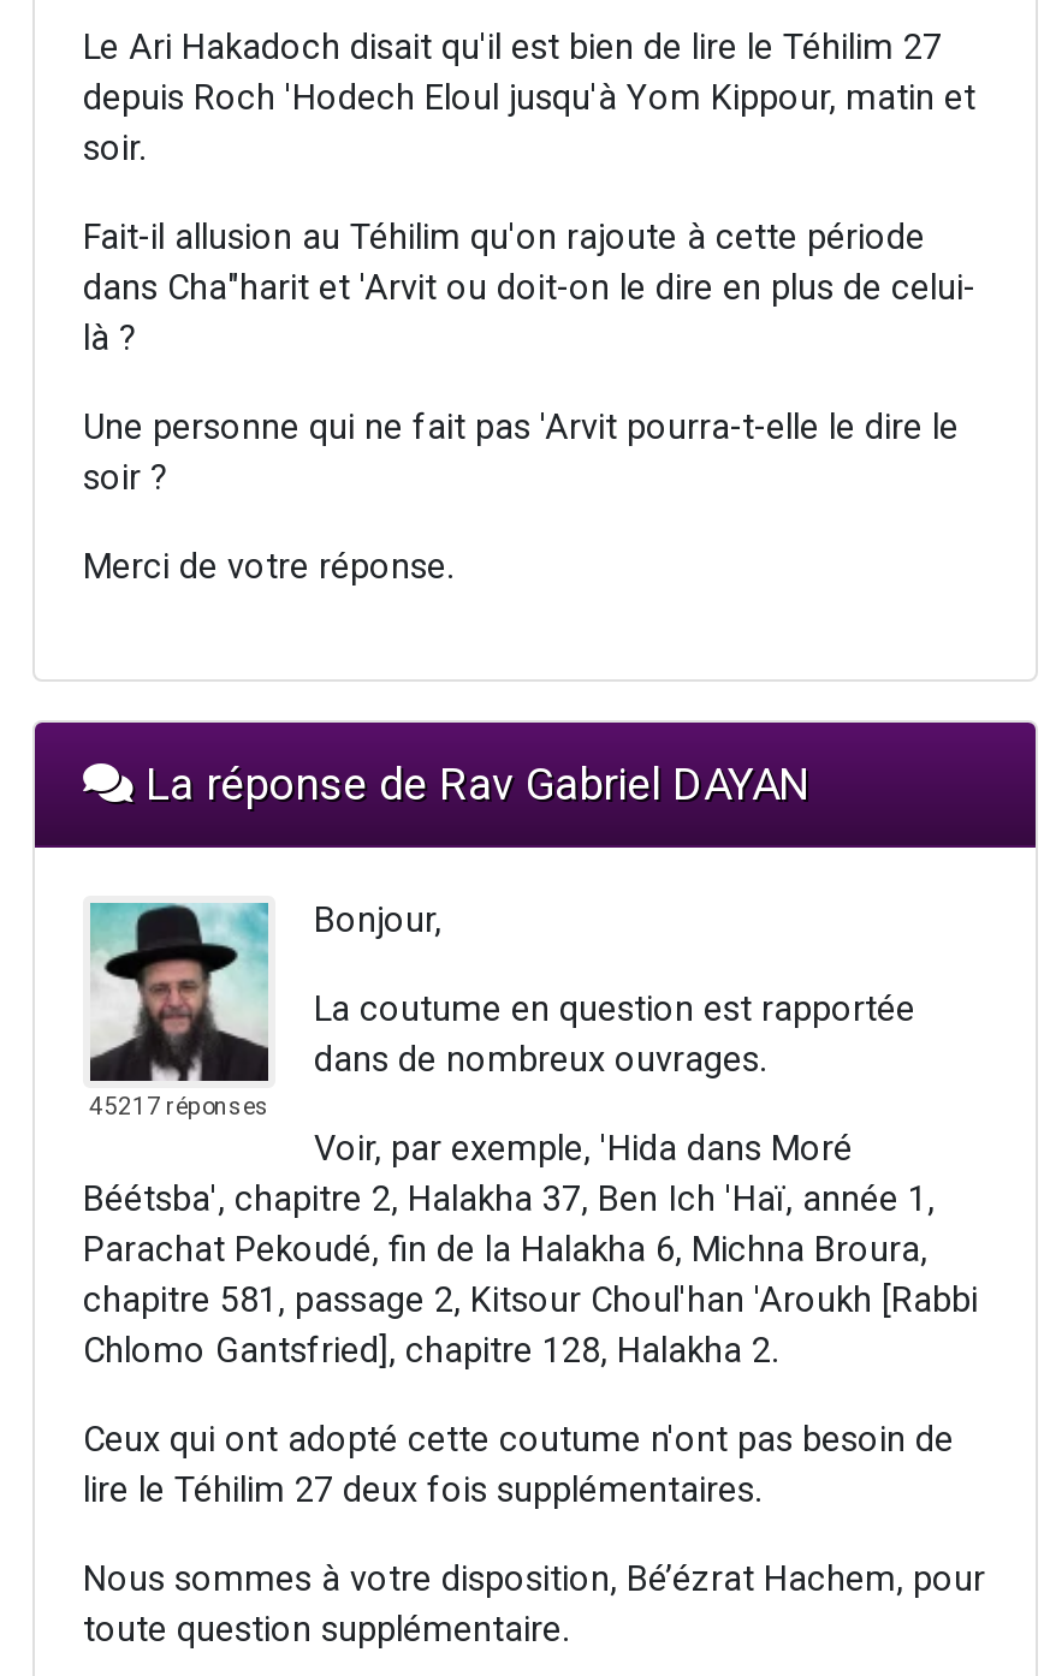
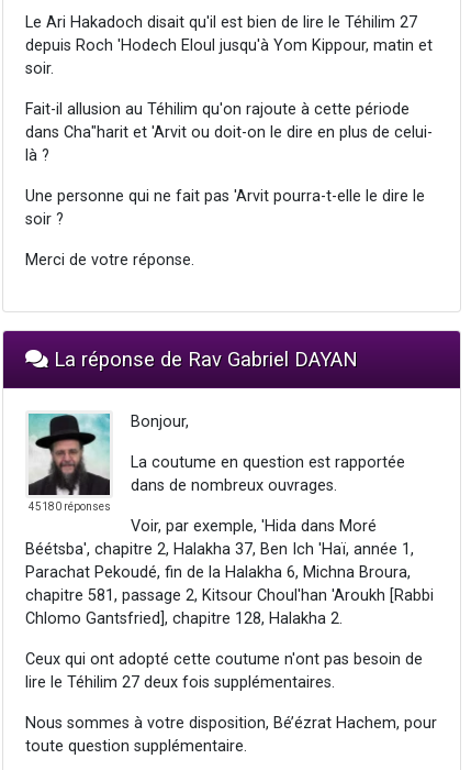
- 45217 réponses
+ 45180 réponses
